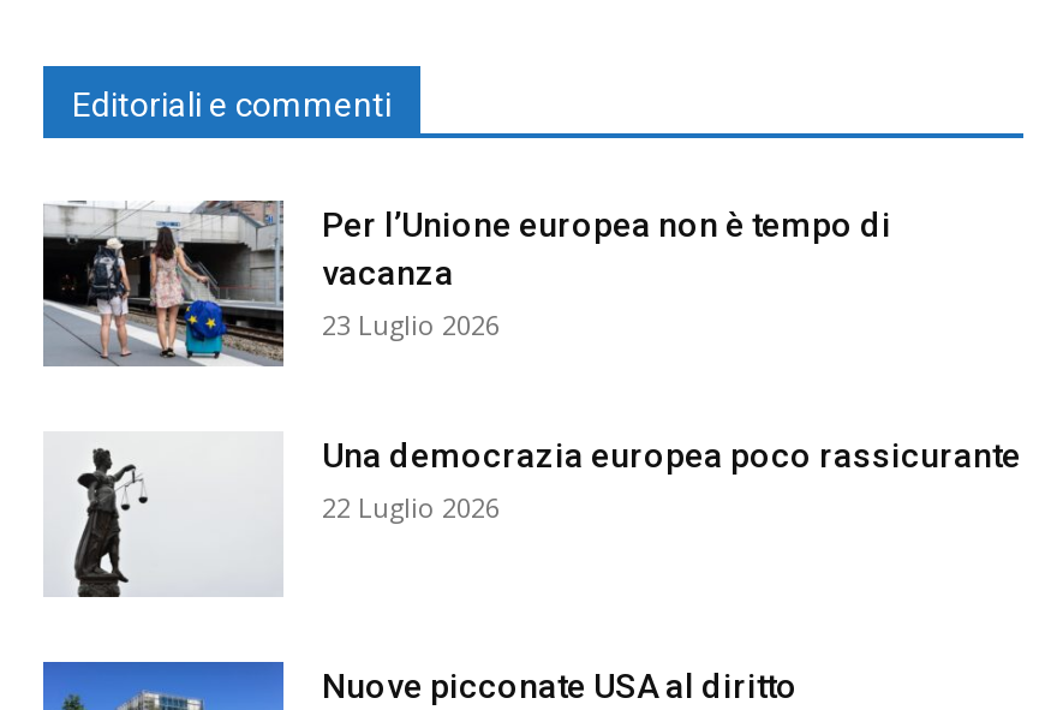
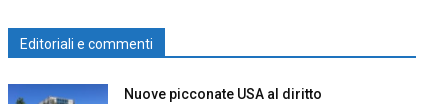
- [image]
- Per l’Unione europea non è tempo di
- vacanza
- 23 Luglio 2026
- Una democrazia europea poco rassicurante
- 22 Luglio 2026

- [image]
